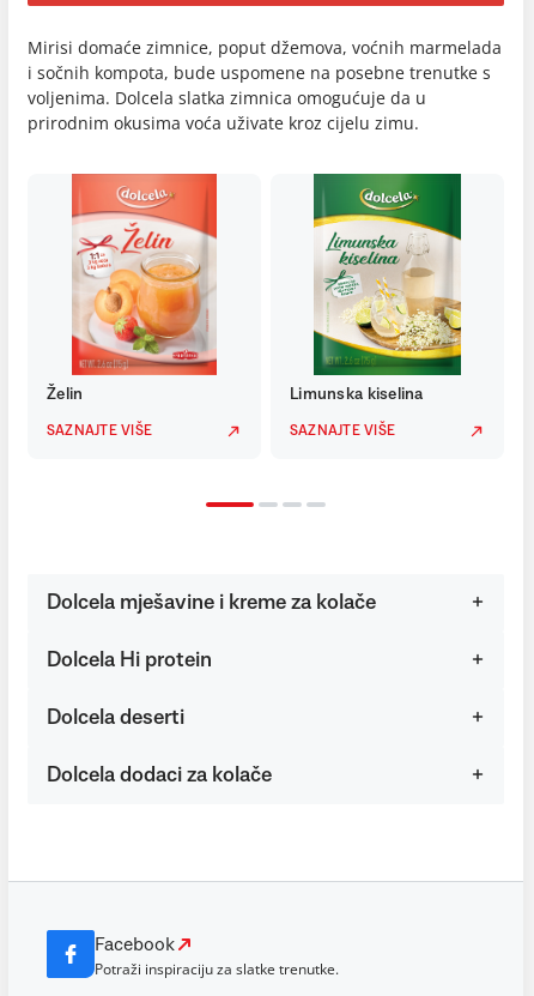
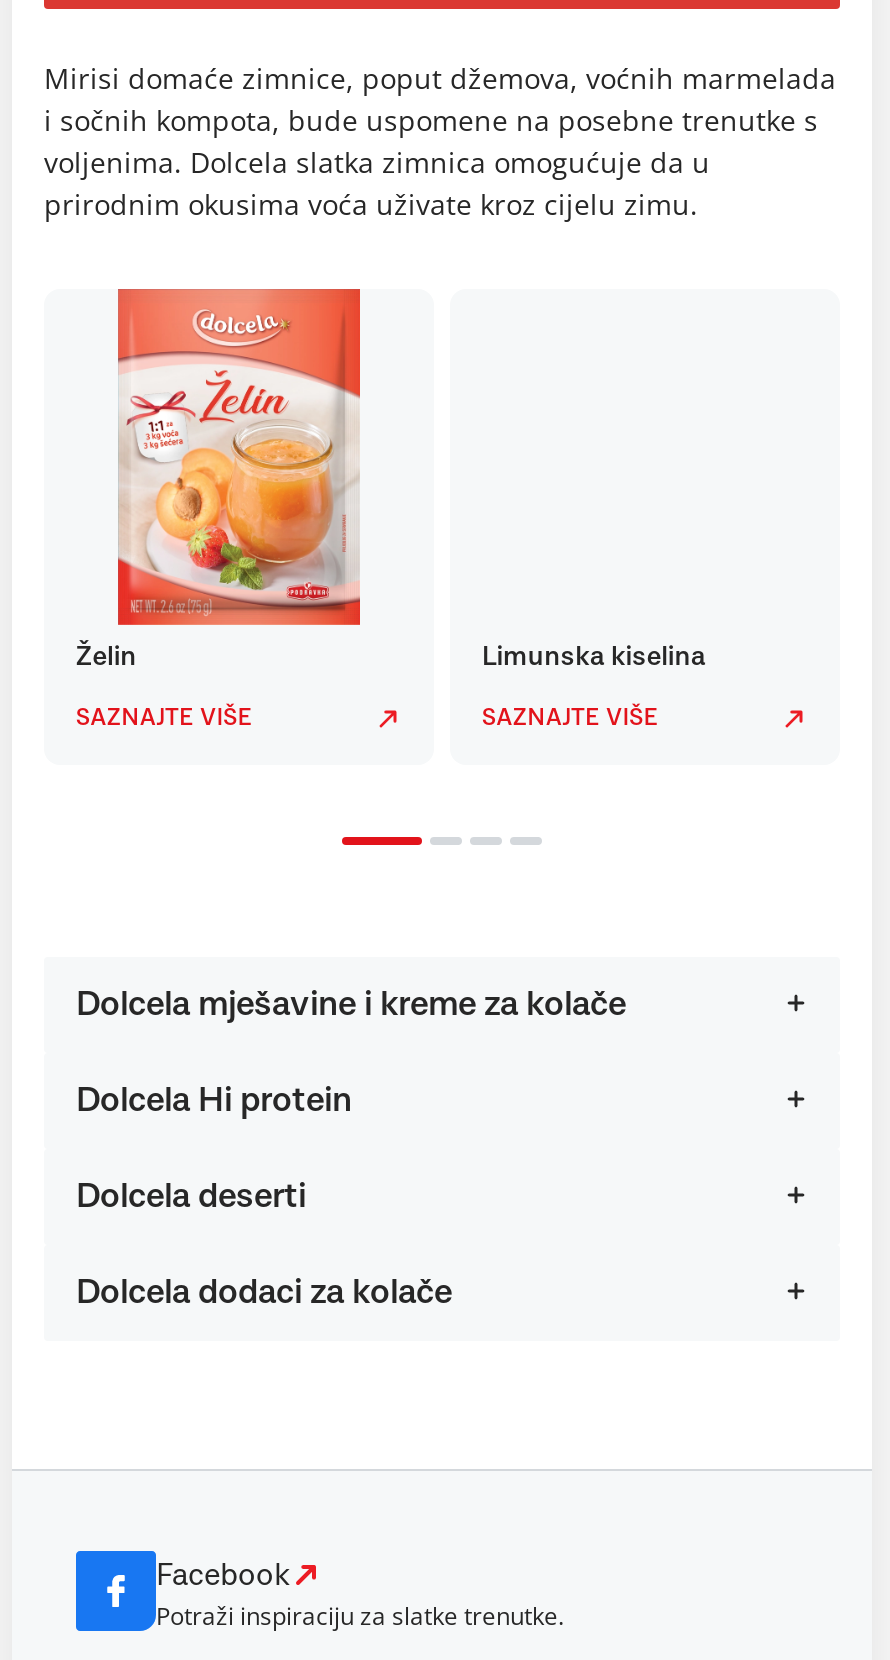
- [image]
